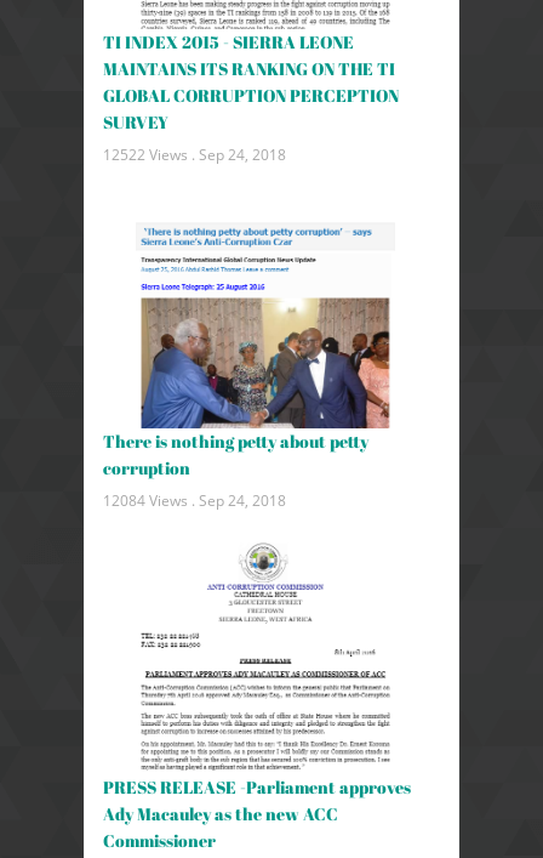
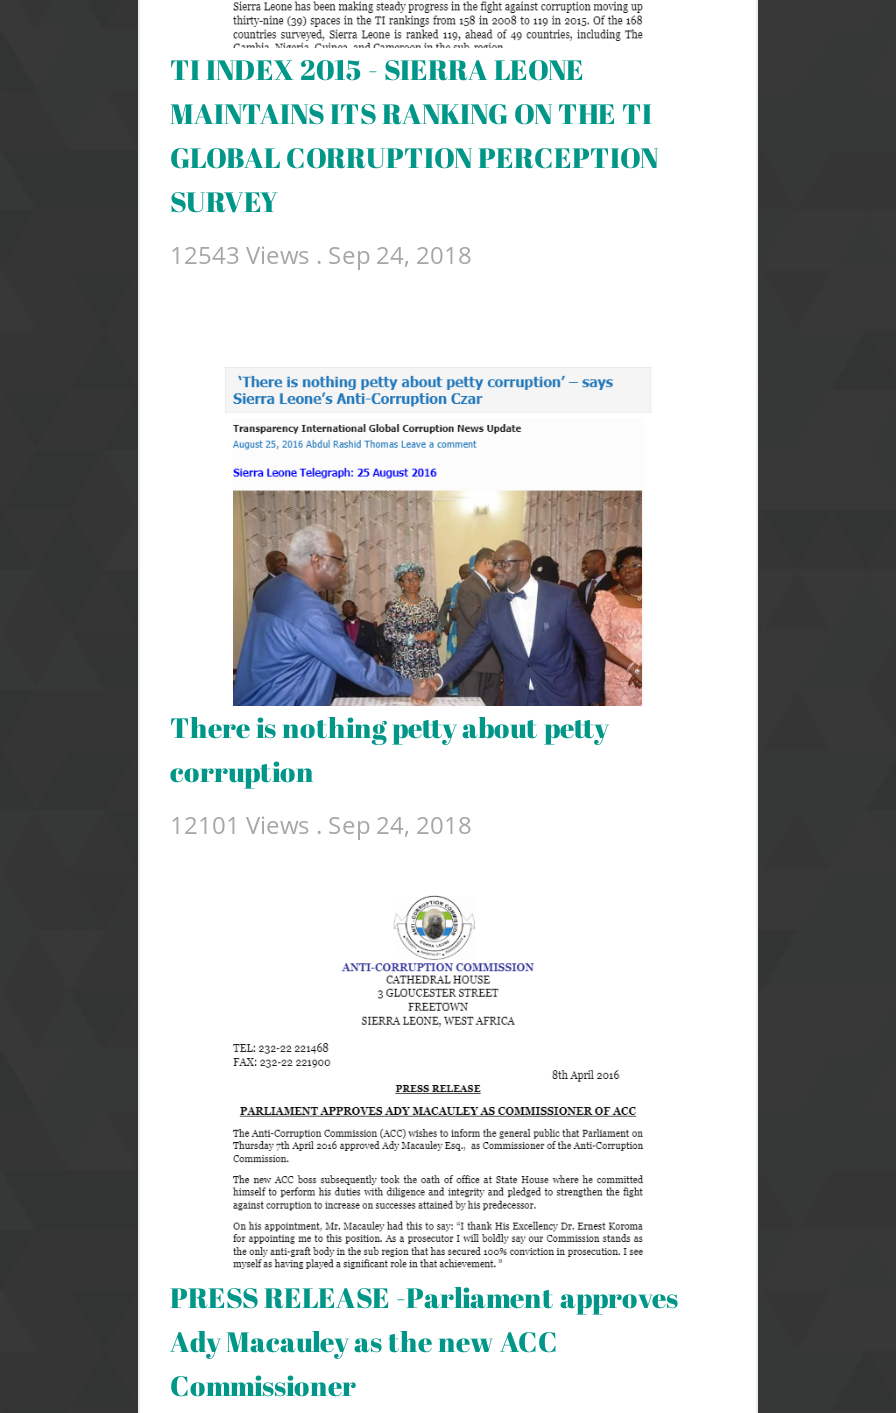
- 12522 Views . Sep 24, 2018
+ 12543 Views . Sep 24, 2018

- 12084 Views . Sep 24, 2018
+ 12101 Views . Sep 24, 2018
